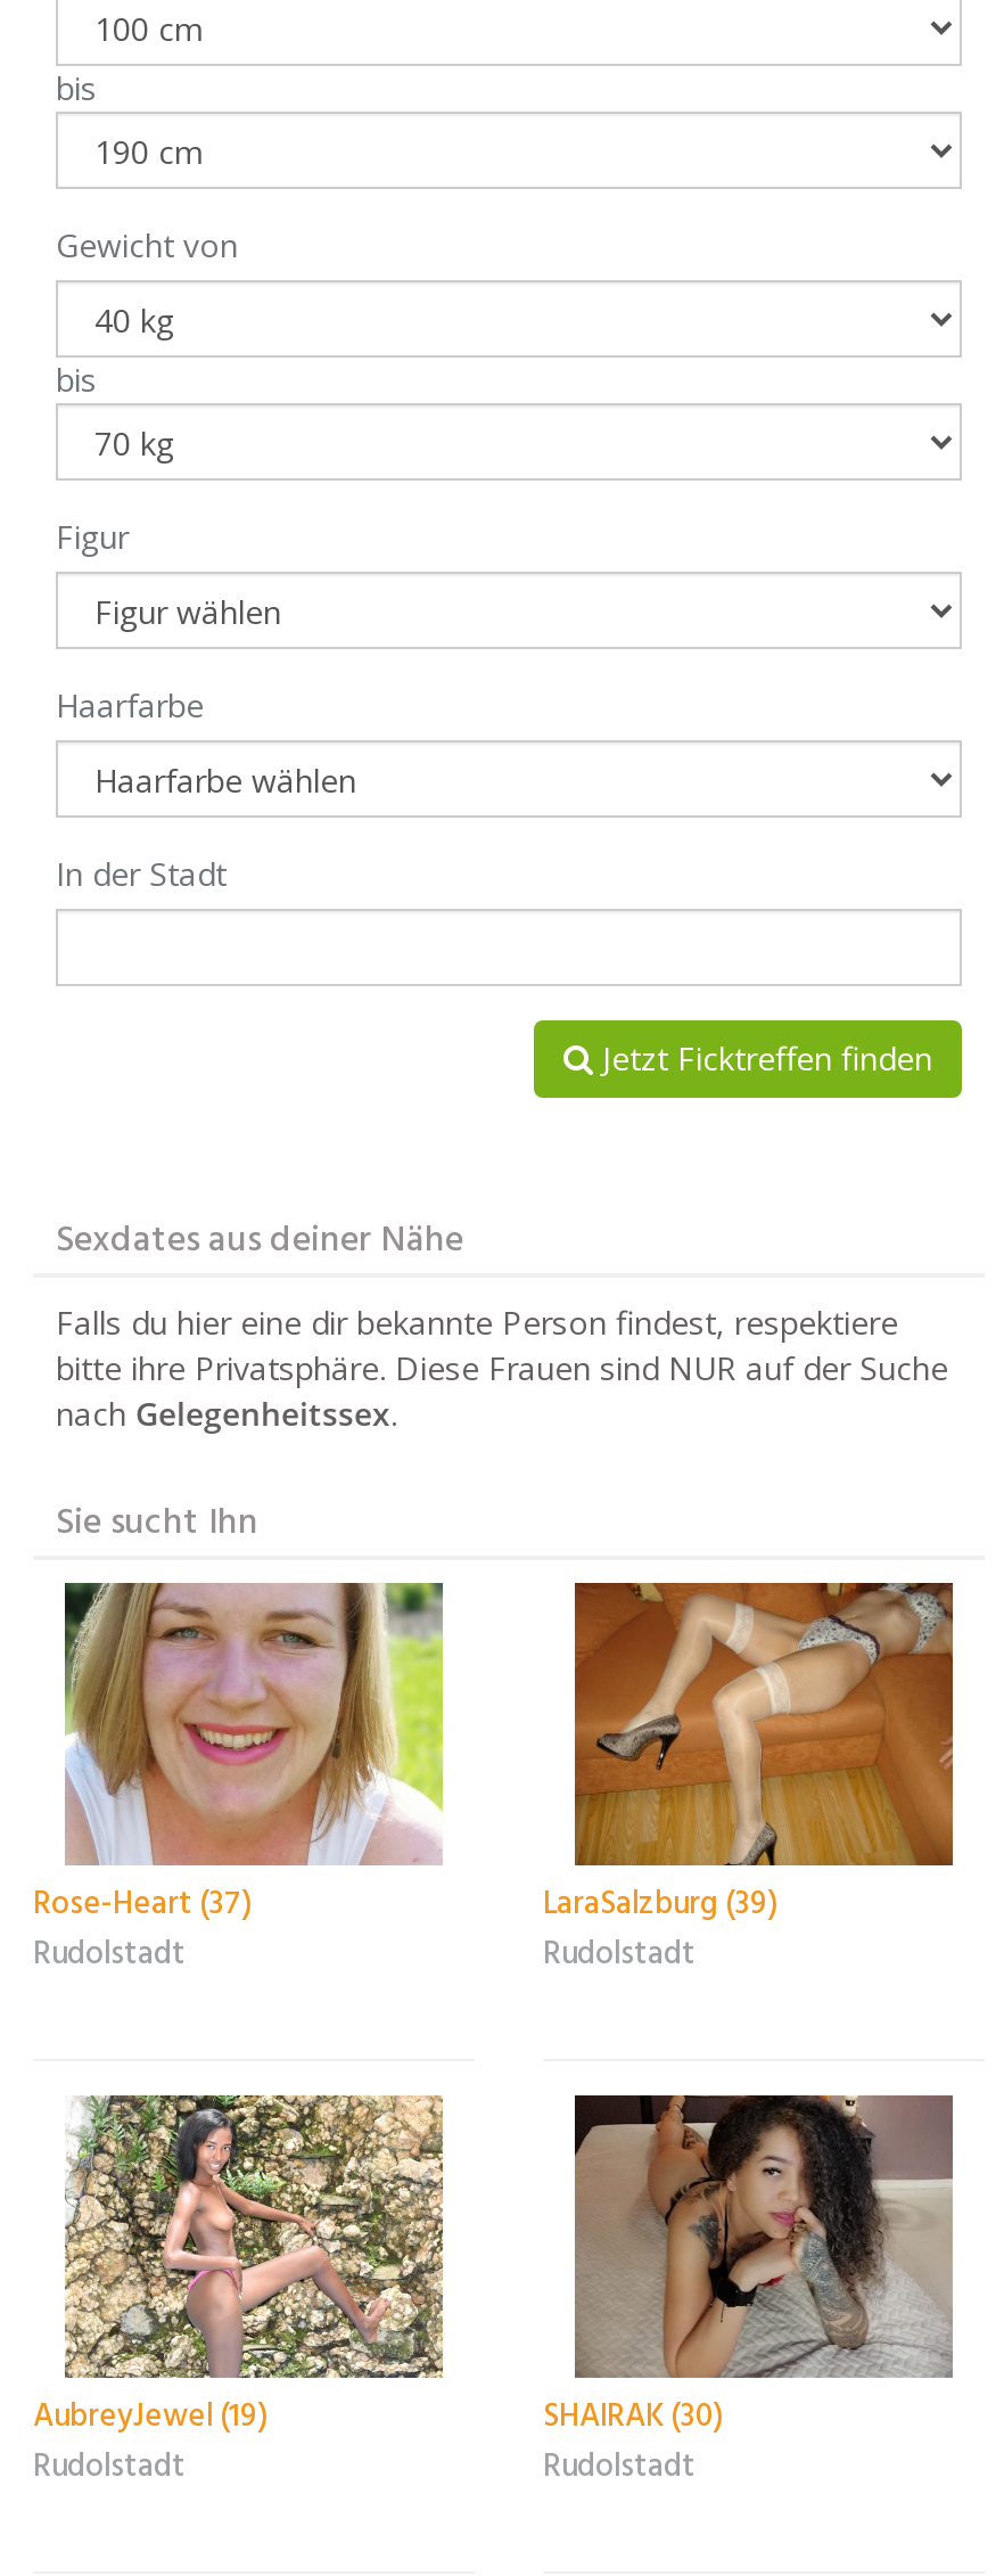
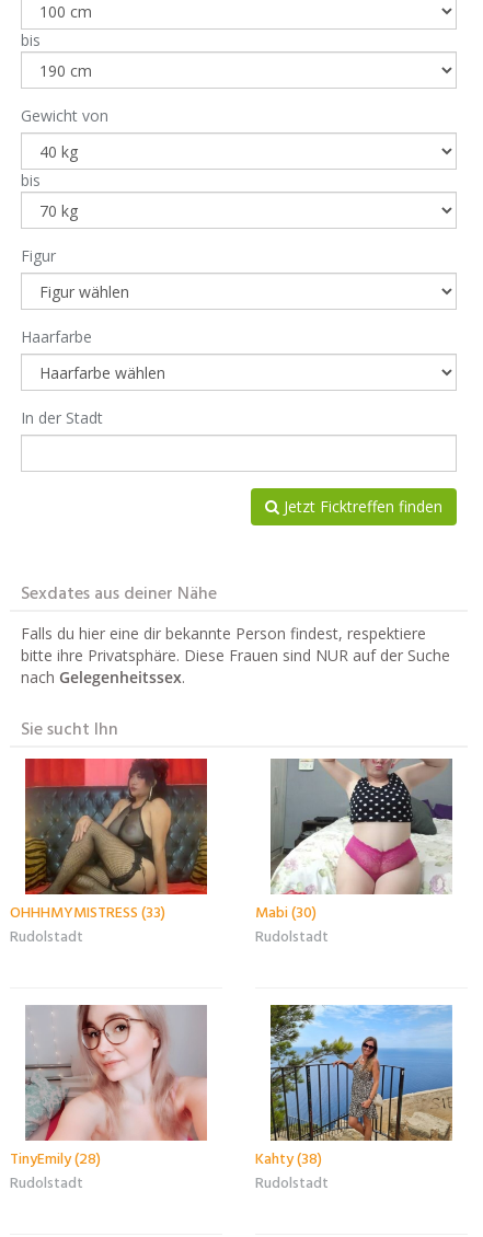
- [image]
- Rose-Heart (37)
+ [image]
+ OHHHMYMISTRESS (33)

- [image]
- LaraSalzburg (39)
+ [image]
+ Mabi (30)

- [image]
- AubreyJewel (19)
+ [image]
+ TinyEmily (28)

- [image]
- SHAIRAK (30)
+ [image]
+ Kahty (38)
